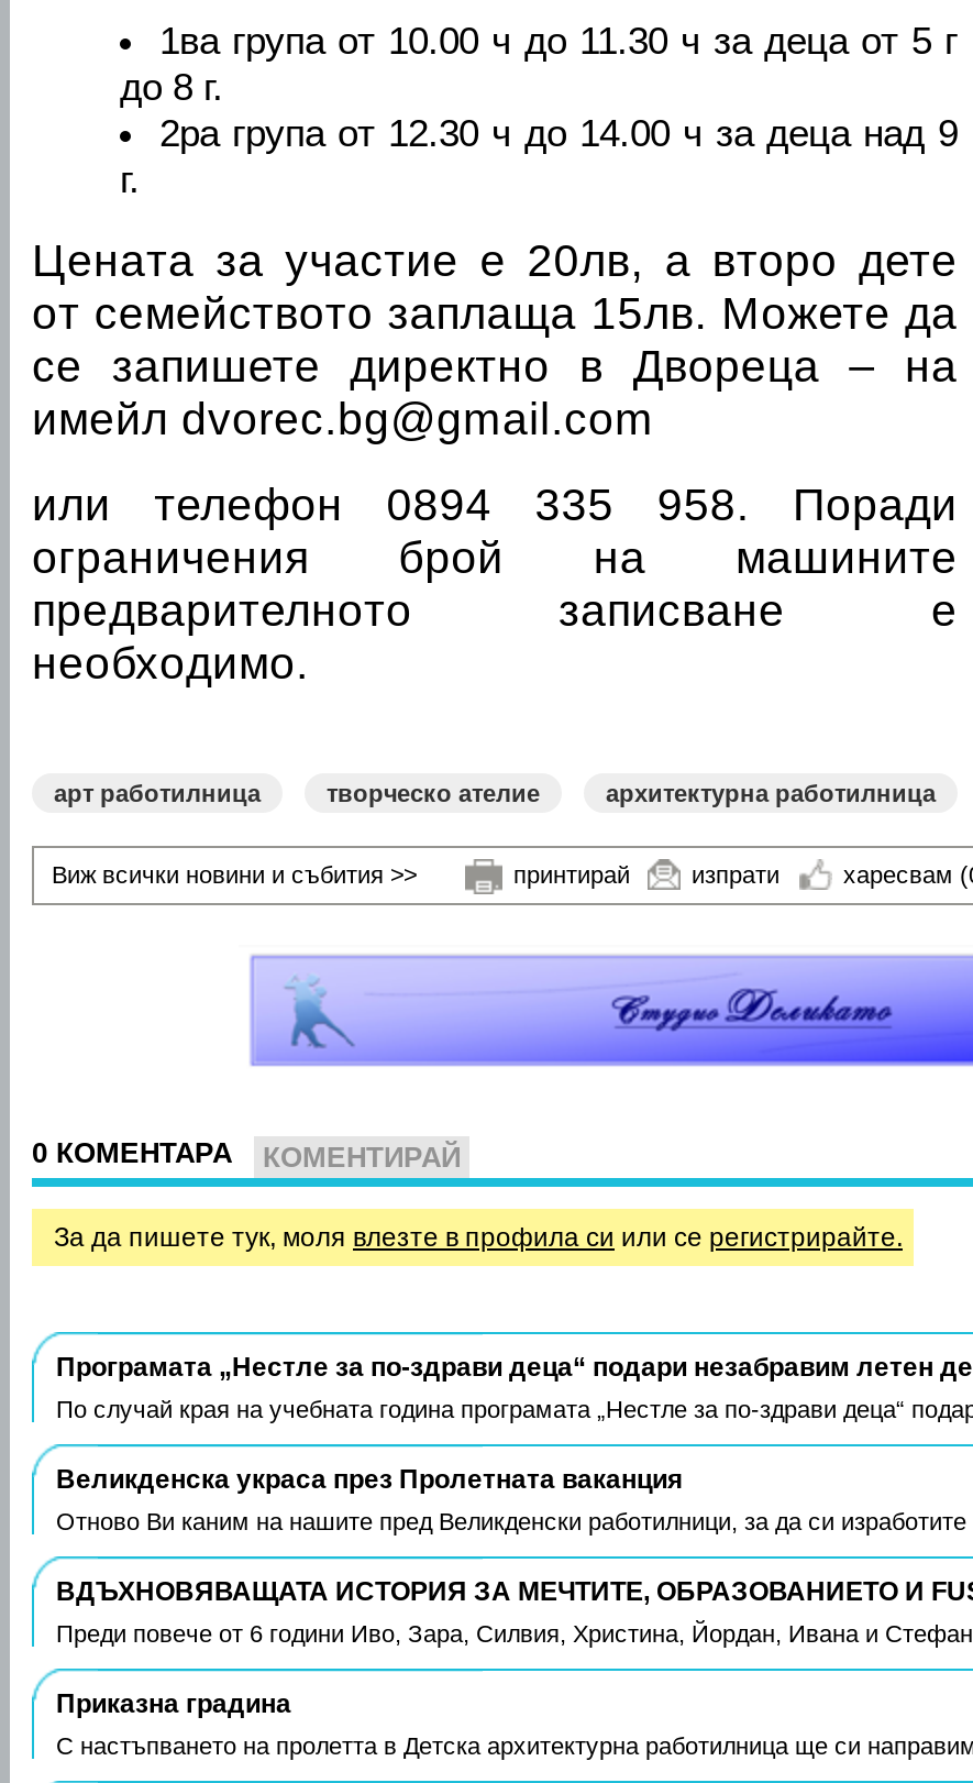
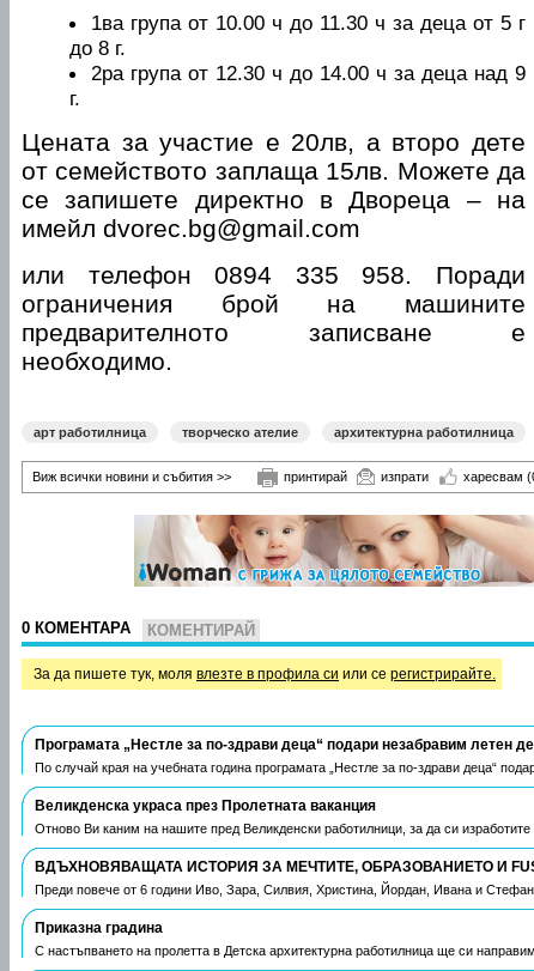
- [image]
+ [image]
